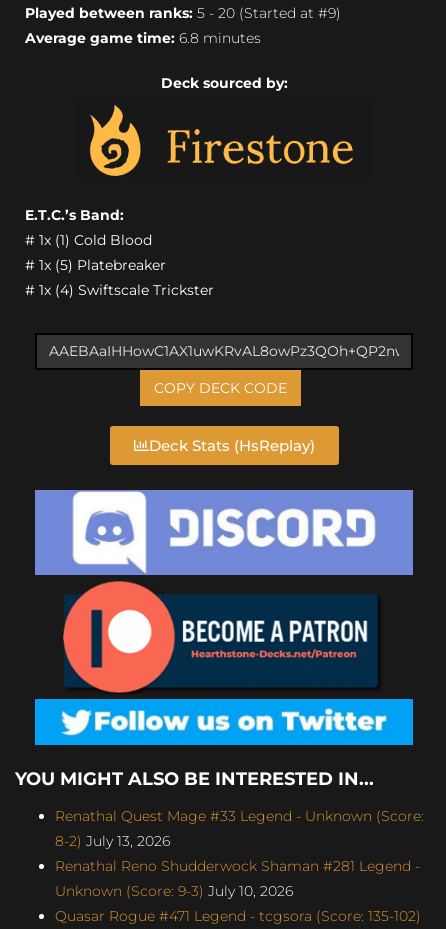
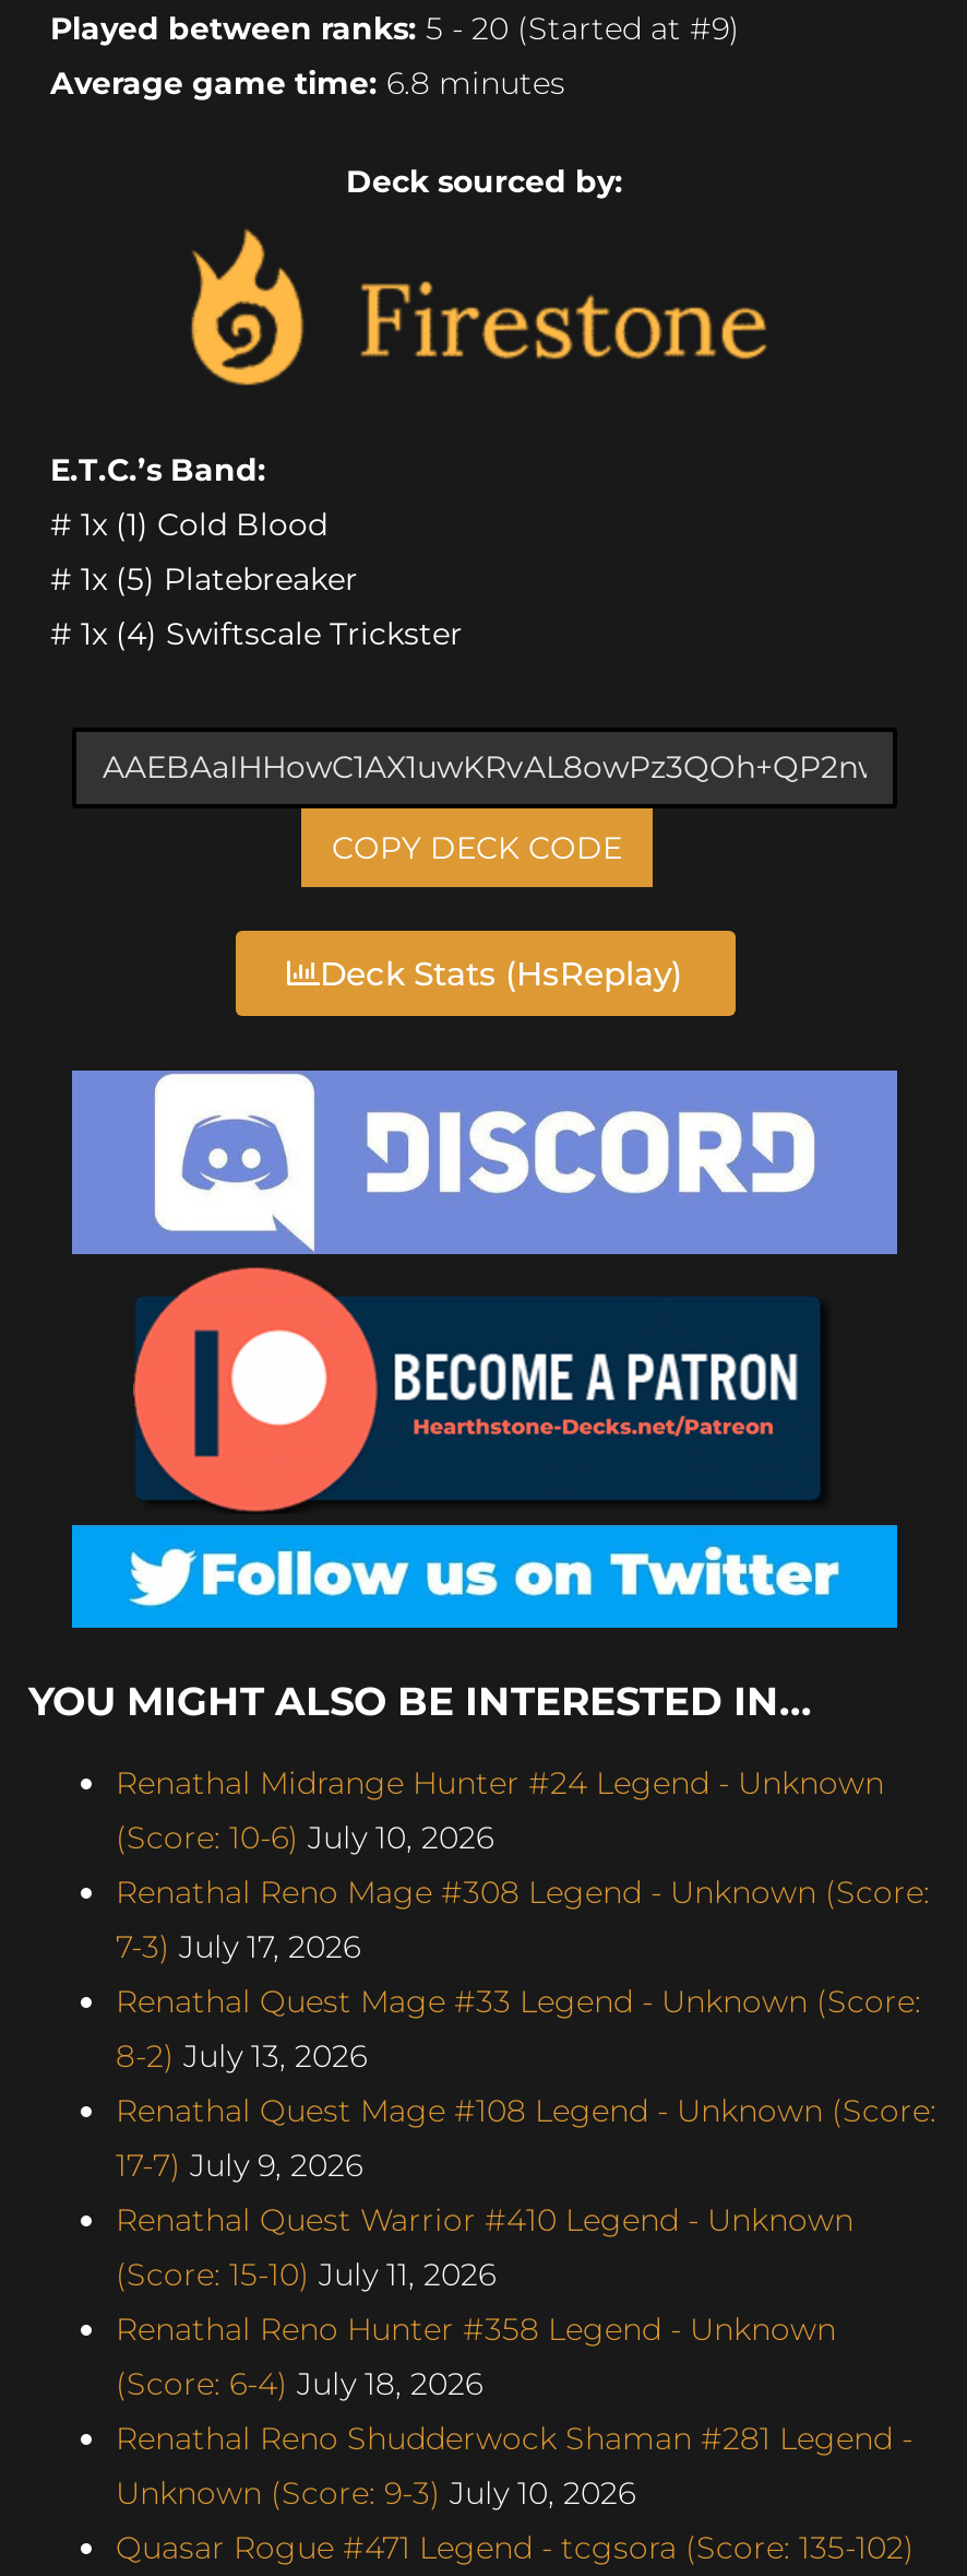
+ Renathal Midrange Hunter #24 Legend - Unknown
+ (Score: 10-6) July 10, 2026
+ Renathal Reno Mage #308 Legend - Unknown (Score:
+ 7-3) July 17, 2026

+ Renathal Quest Mage #108 Legend - Unknown (Score:
+ 17-7) July 9, 2026
+ Renathal Quest Warrior #410 Legend - Unknown
+ (Score: 15-10) July 11, 2026
+ Renathal Reno Hunter #358 Legend - Unknown
+ (Score: 6-4) July 18, 2026
